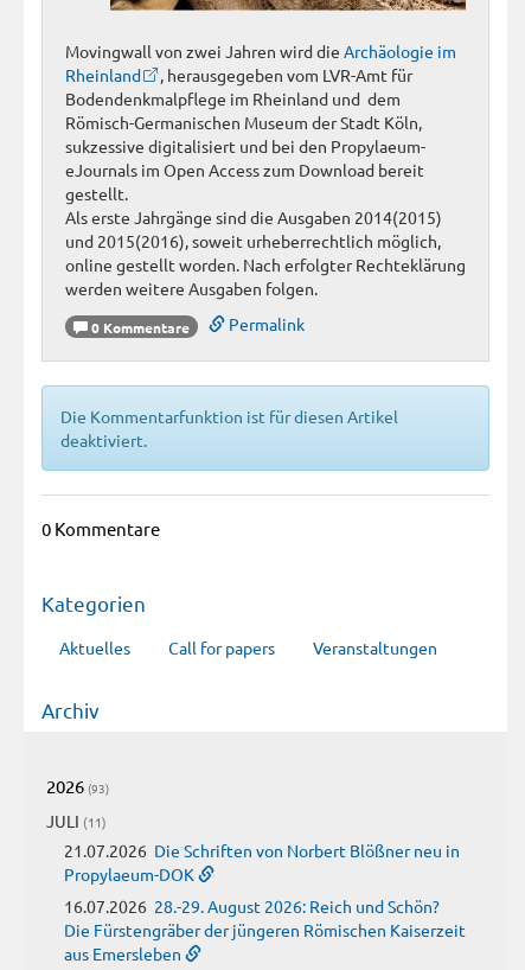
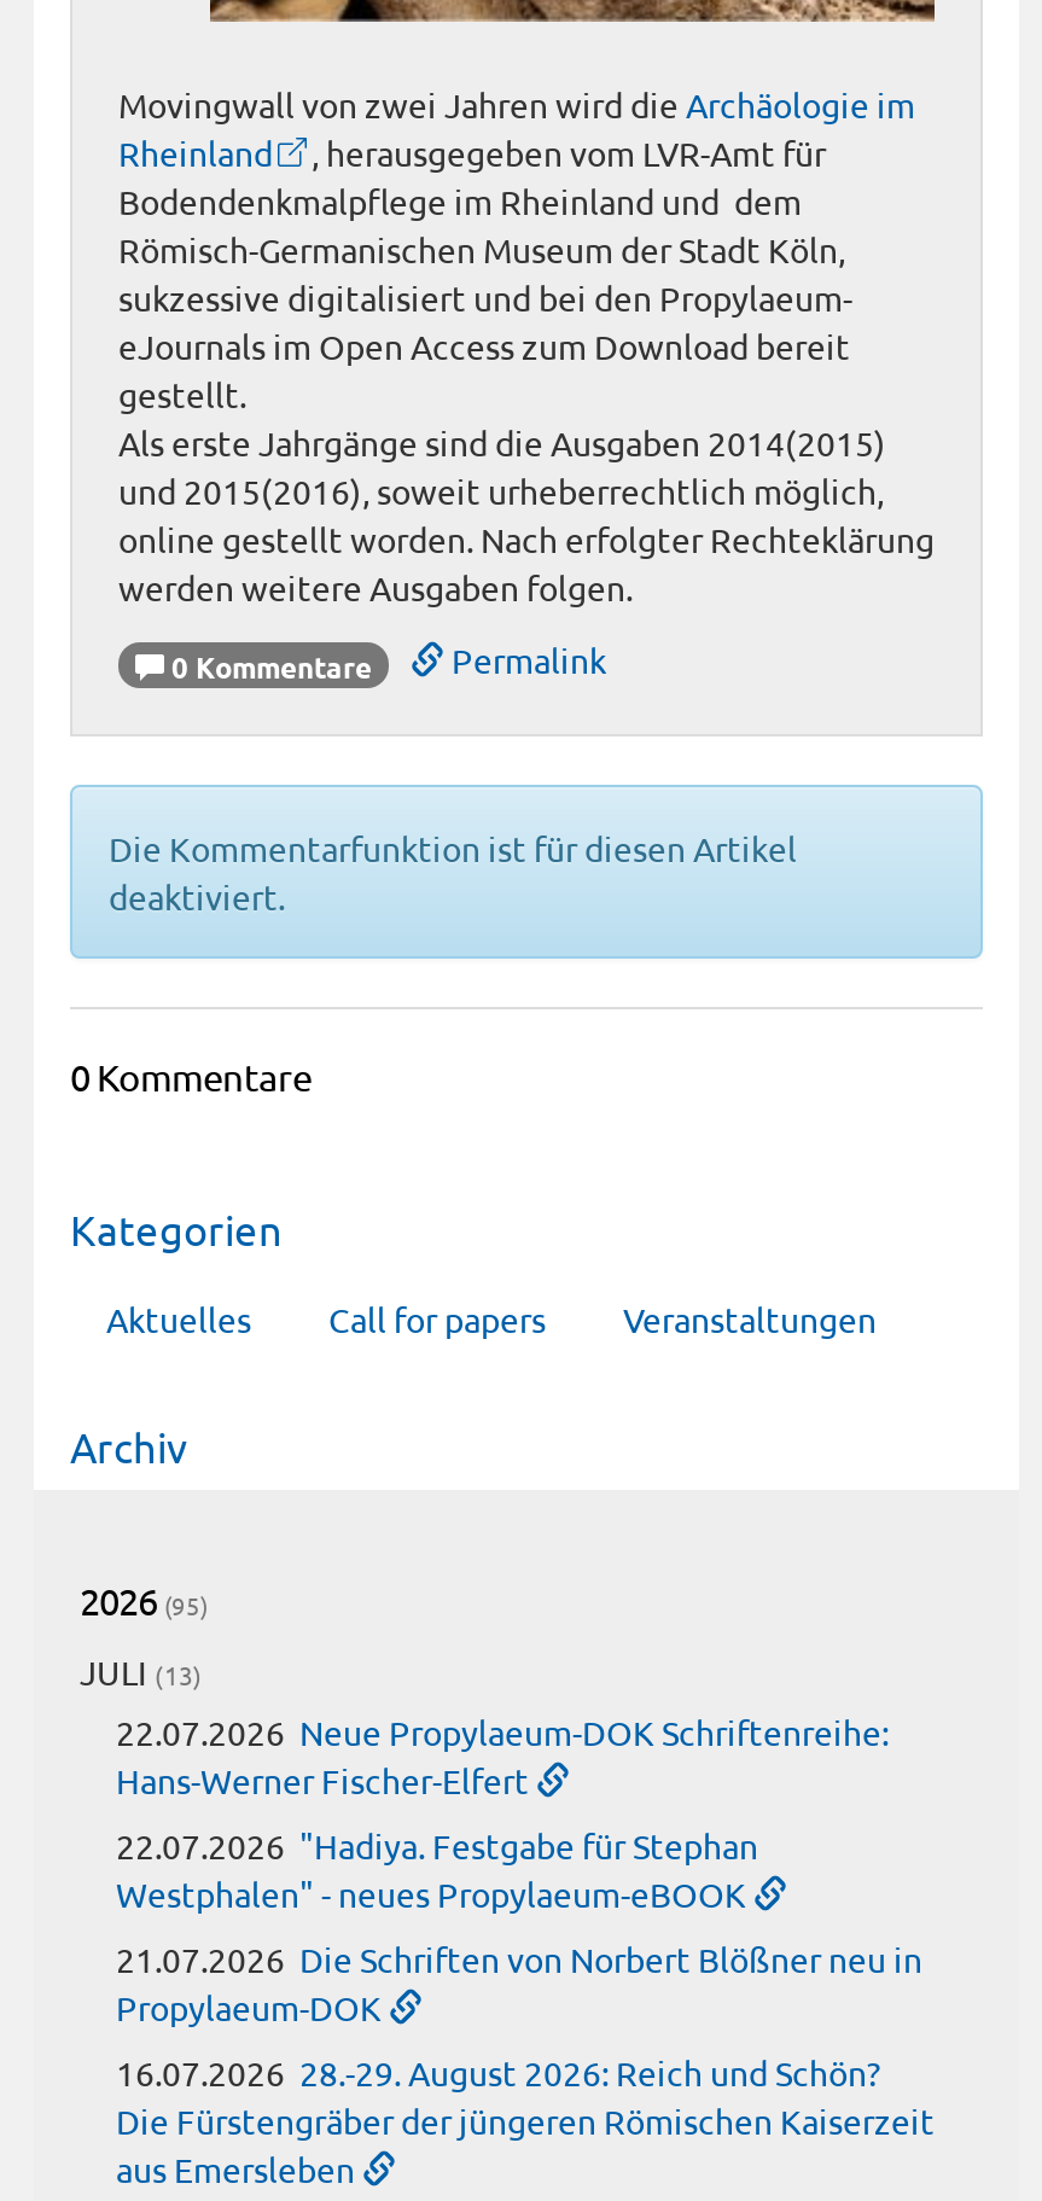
- 2026 (93)
- JULI (11)
+ 2026 (95)
+ JULI (13)
+ 22.07.2026 Neue Propylaeum-DOK Schriftenreihe:
+ Hans-Werner Fischer-Elfert
+ 22.07.2026 "Hadiya. Festgabe für Stephan
+ Westphalen" - neues Propylaeum-eBOOK
